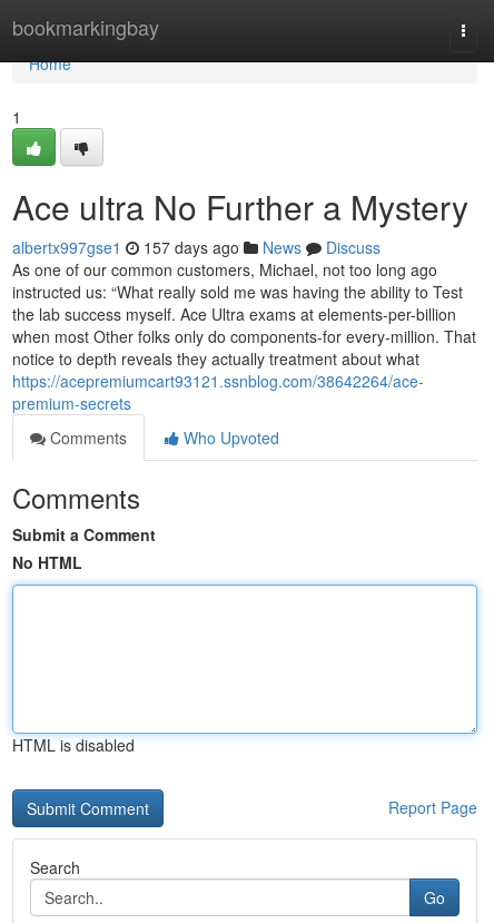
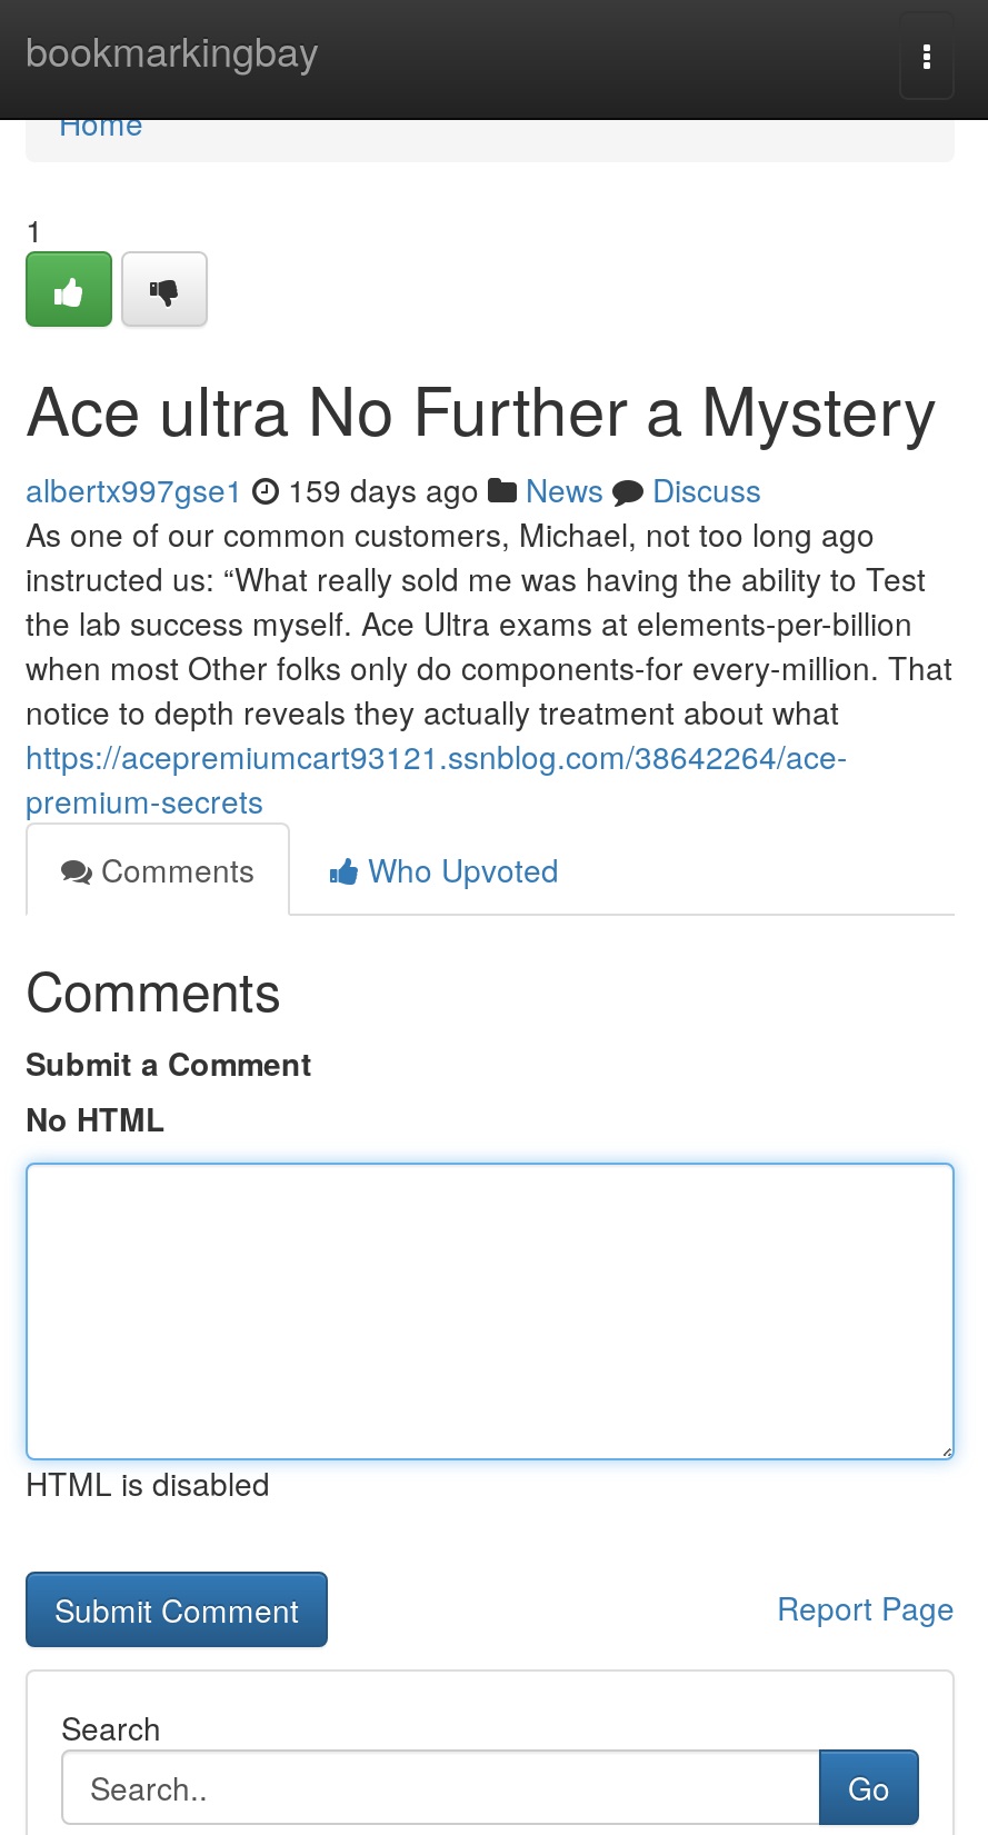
- albertx997gse1 157 days ago News Discuss
+ albertx997gse1 159 days ago News Discuss
